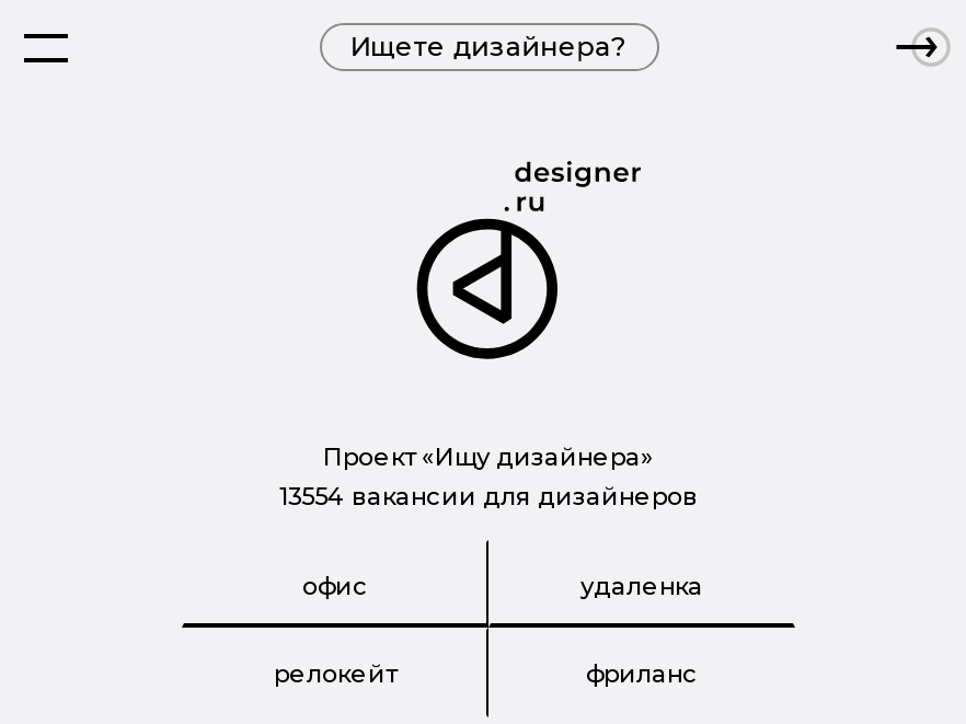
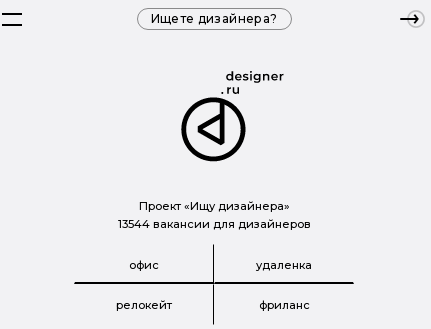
- 13554 вакансии для дизайнеров
+ 13544 вакансии для дизайнеров
